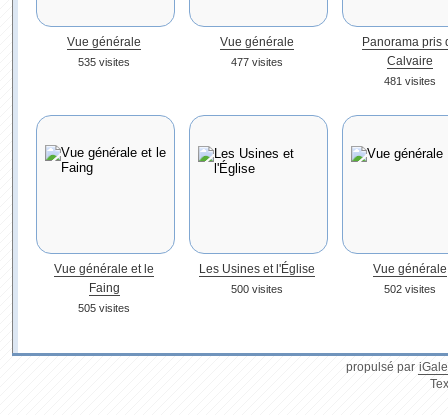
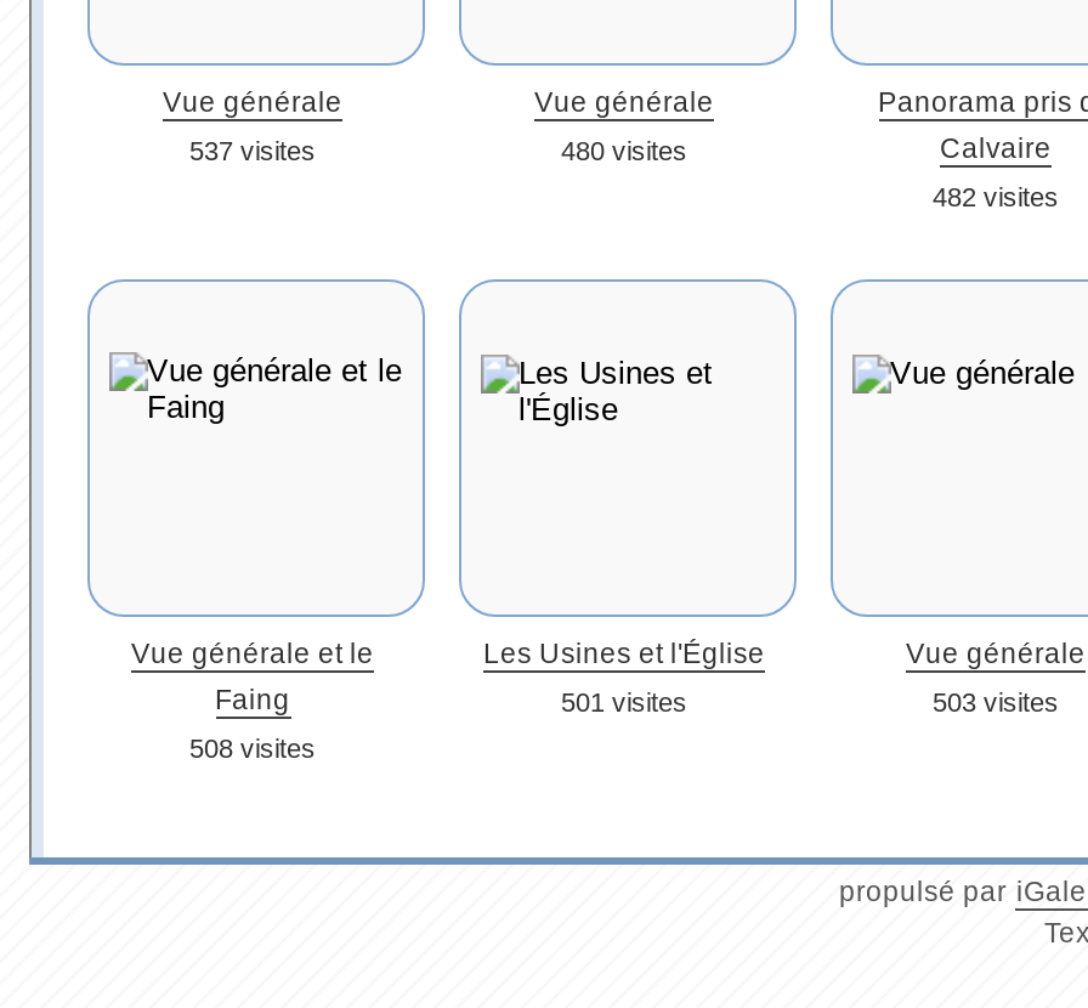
- 535 visites
+ 537 visites

- 477 visites
+ 480 visites

- 481 visites
+ 482 visites

- 500 visites
+ 501 visites

- 502 visites
+ 503 visites

- 505 visites
+ 508 visites
